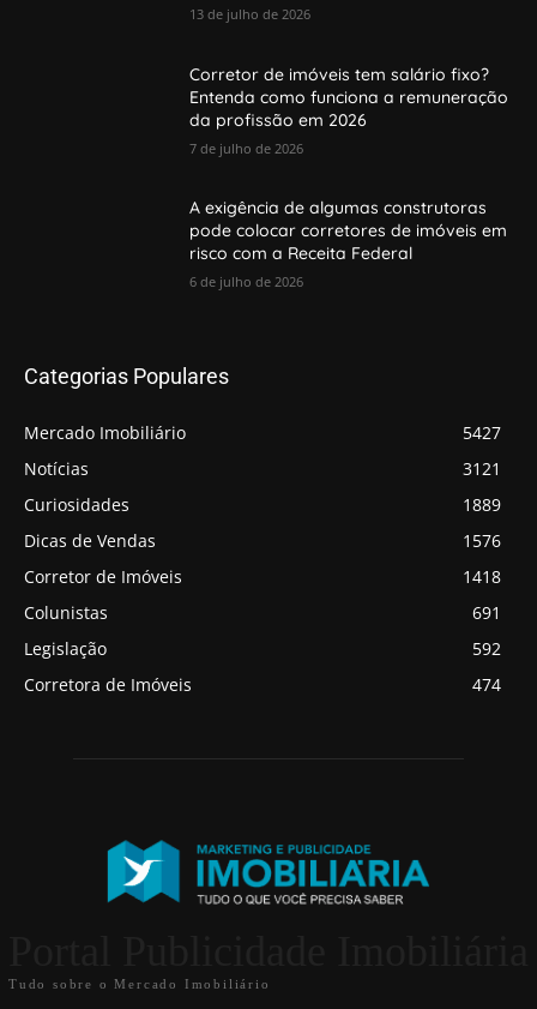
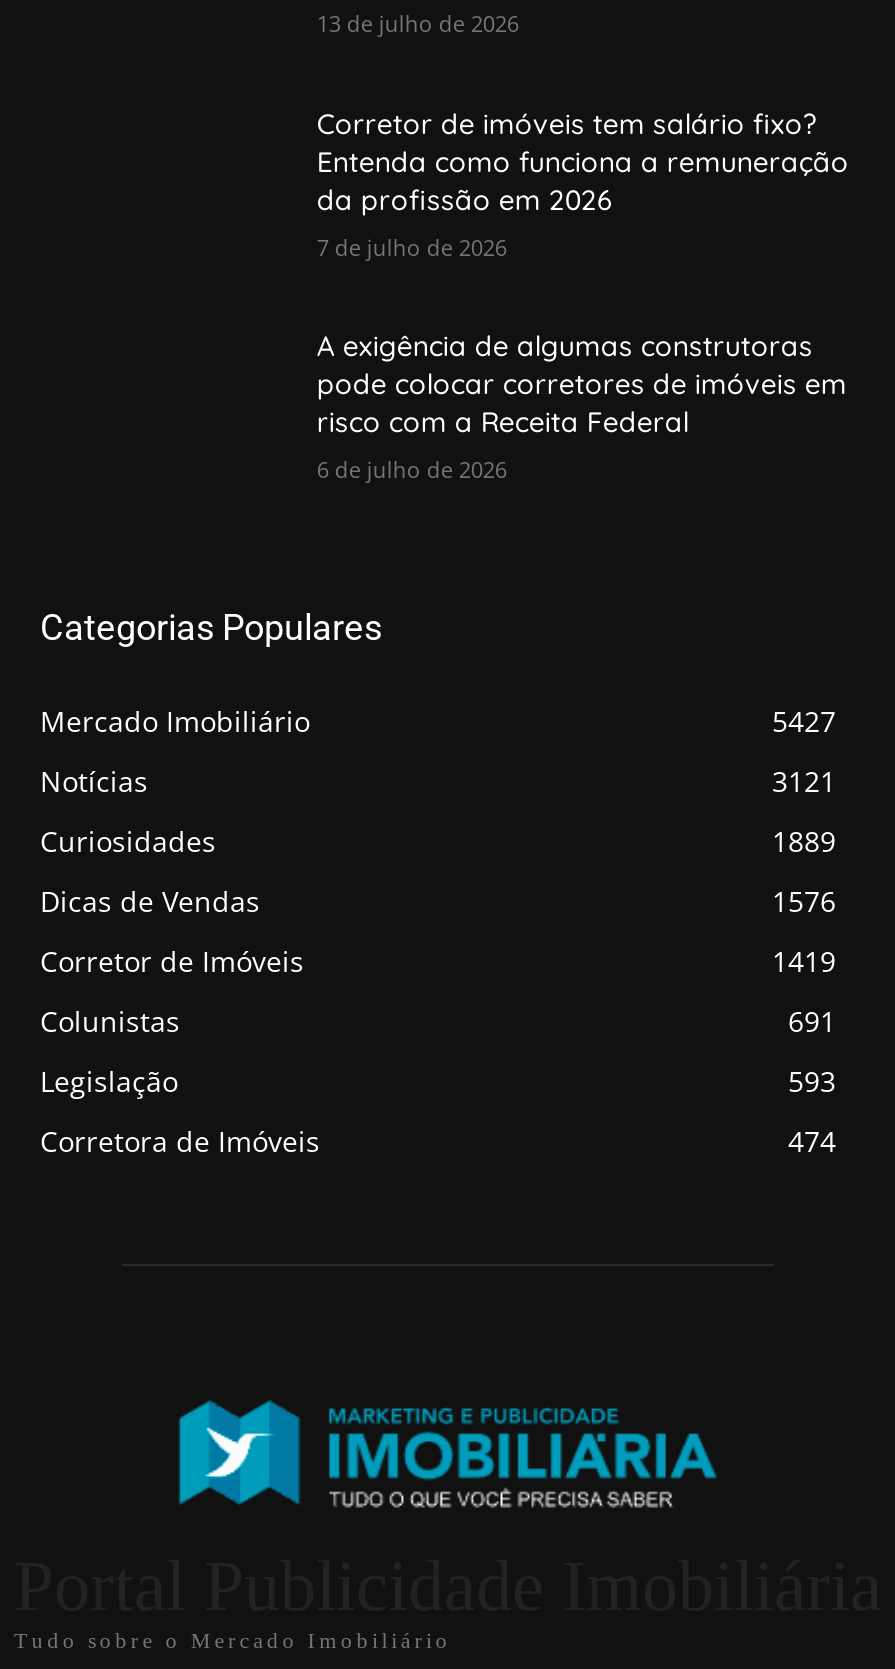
- 1418
+ 1419

- 592
+ 593
